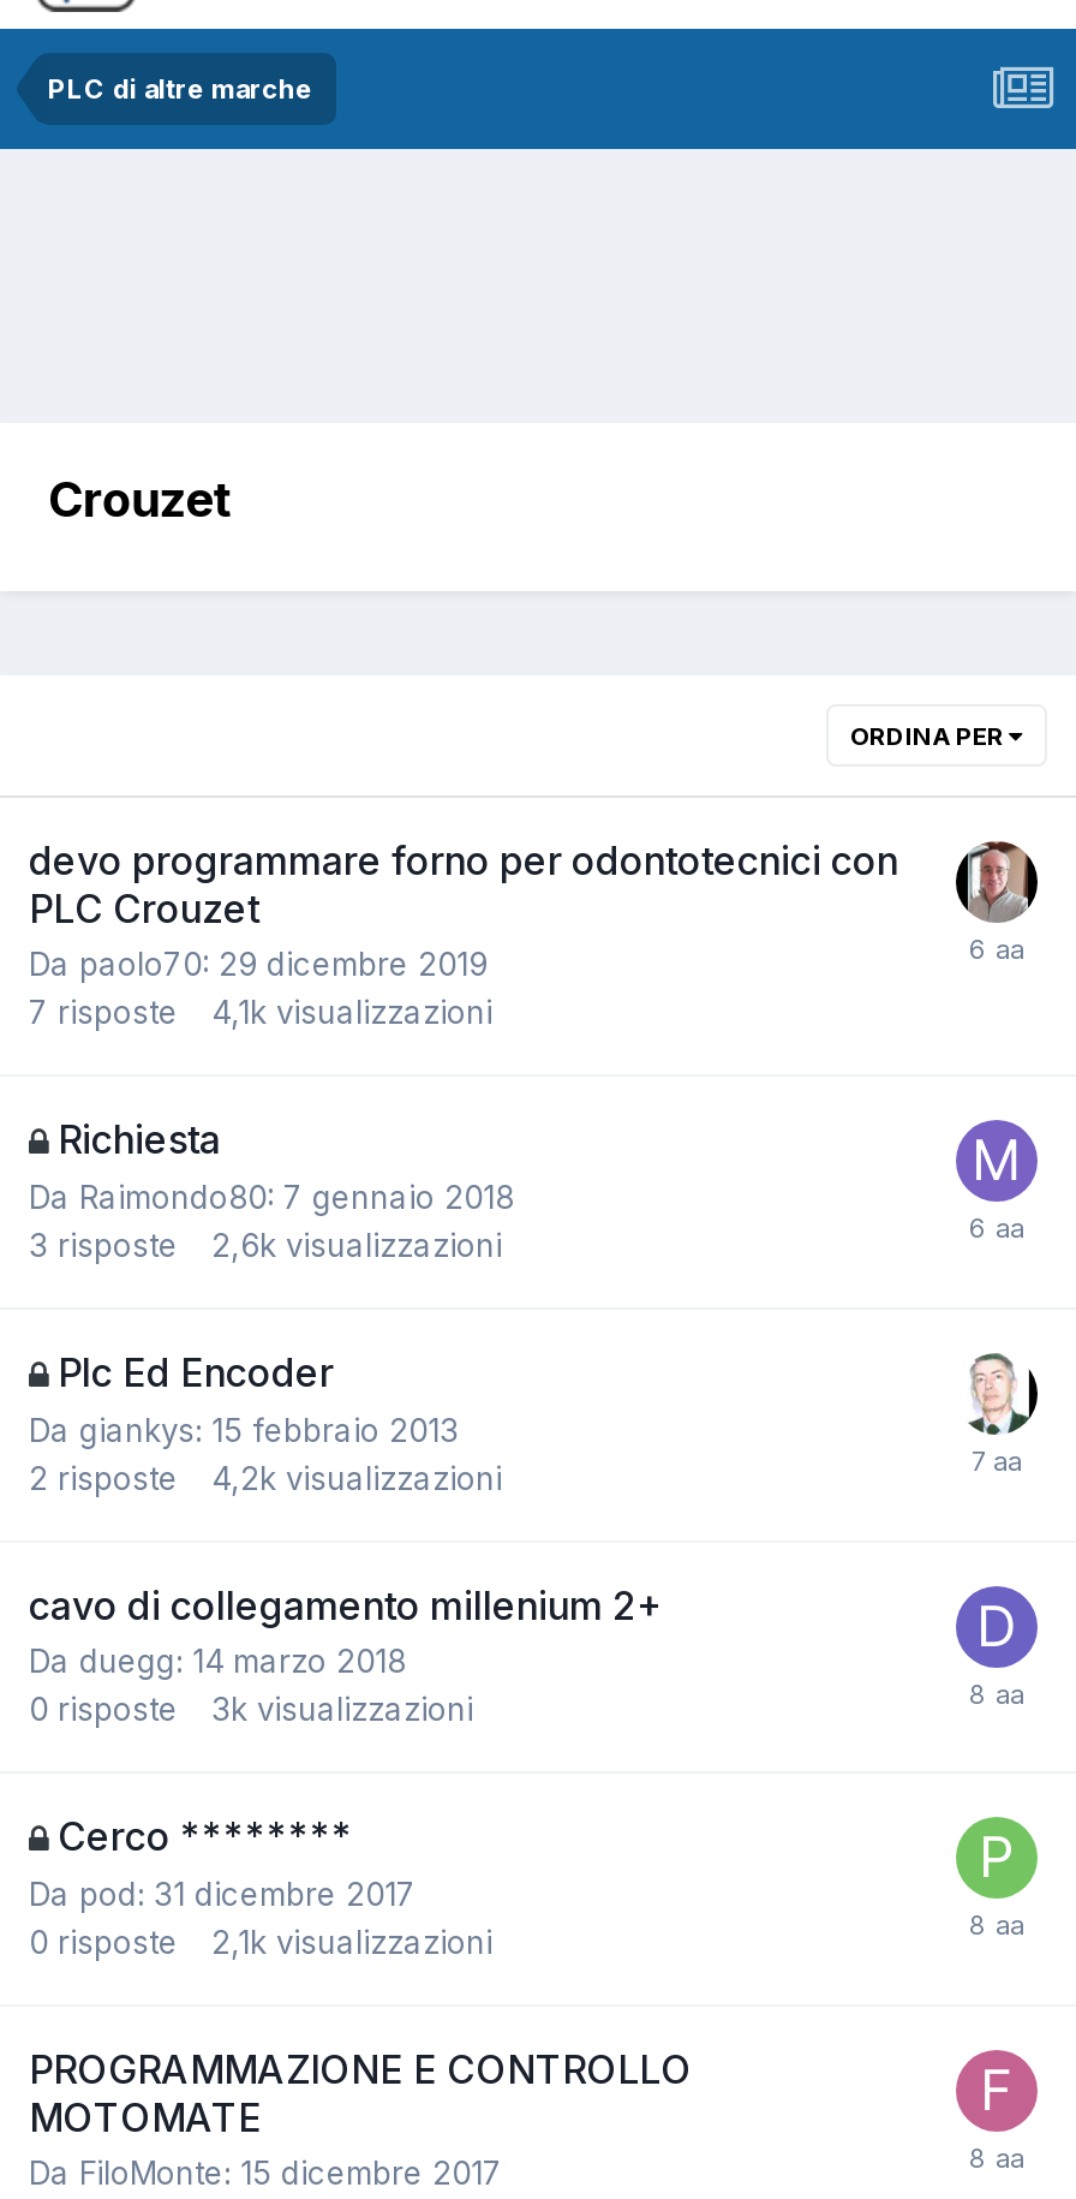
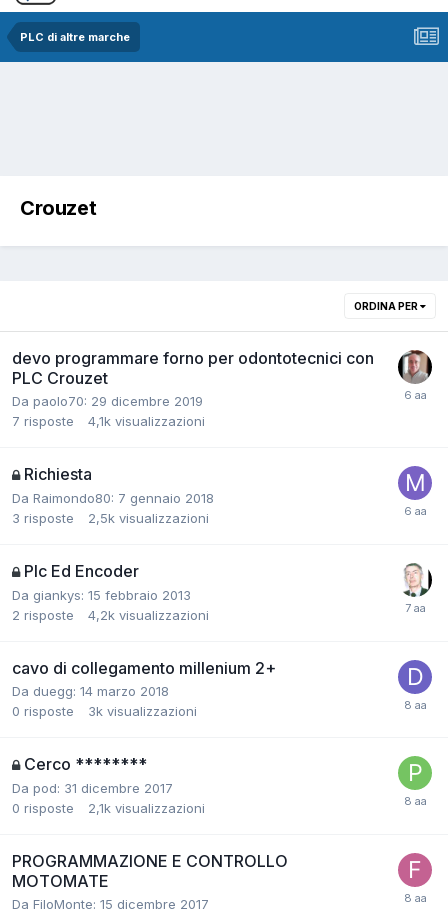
- 2,6k visualizzazioni
+ 2,5k visualizzazioni
